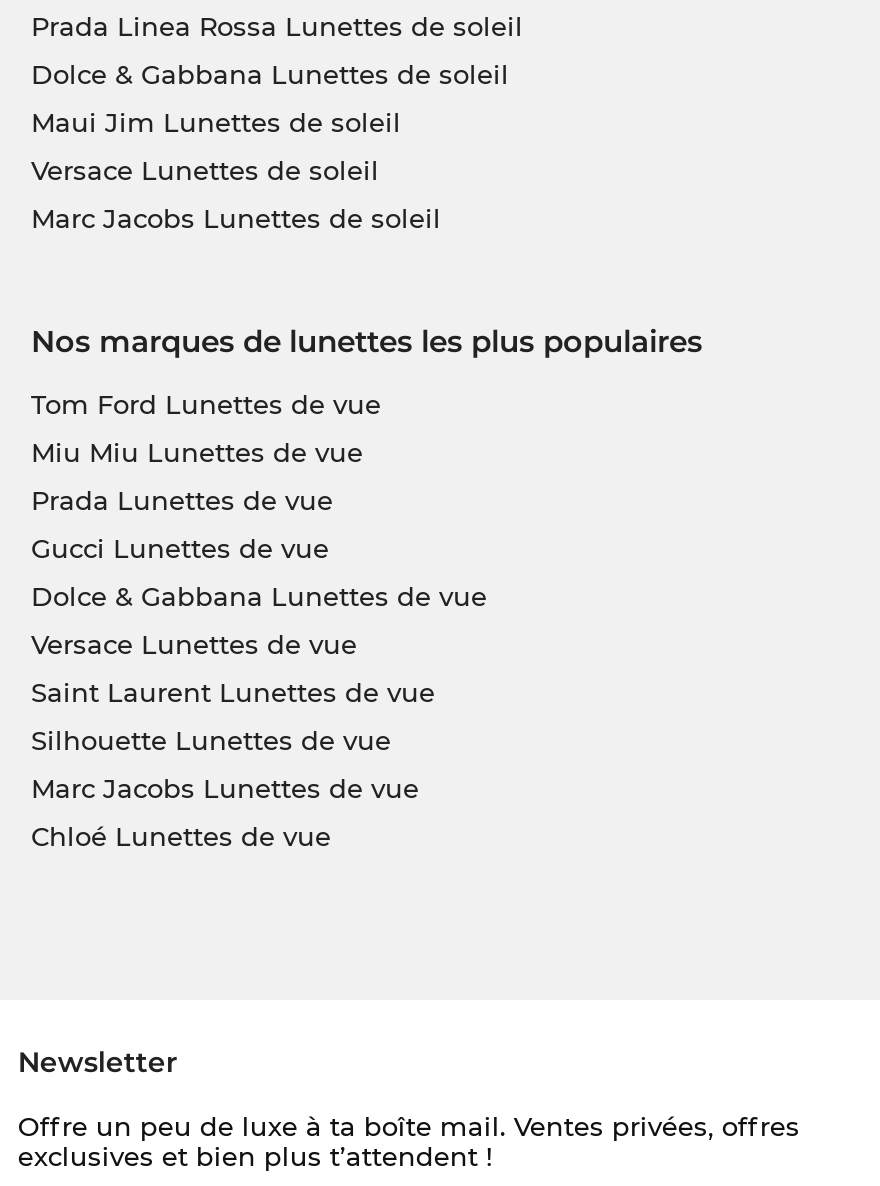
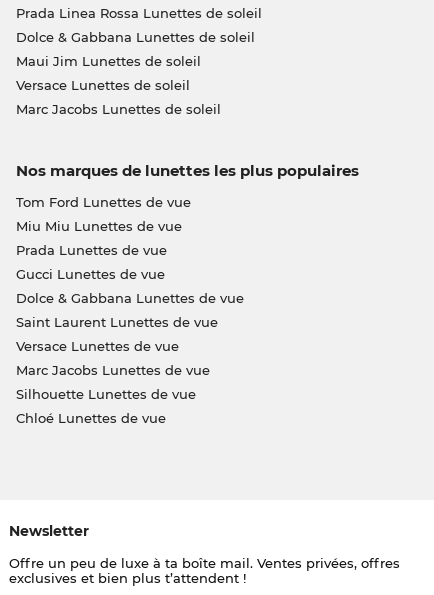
moved down: Versace Lunettes de vue

moved up: Saint Laurent Lunettes de vue

moved down: Silhouette Lunettes de vue

moved up: Marc Jacobs Lunettes de vue
